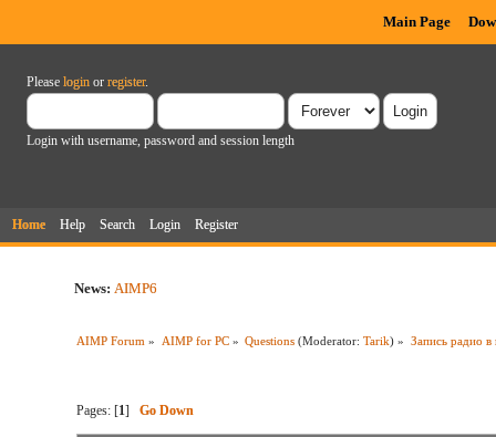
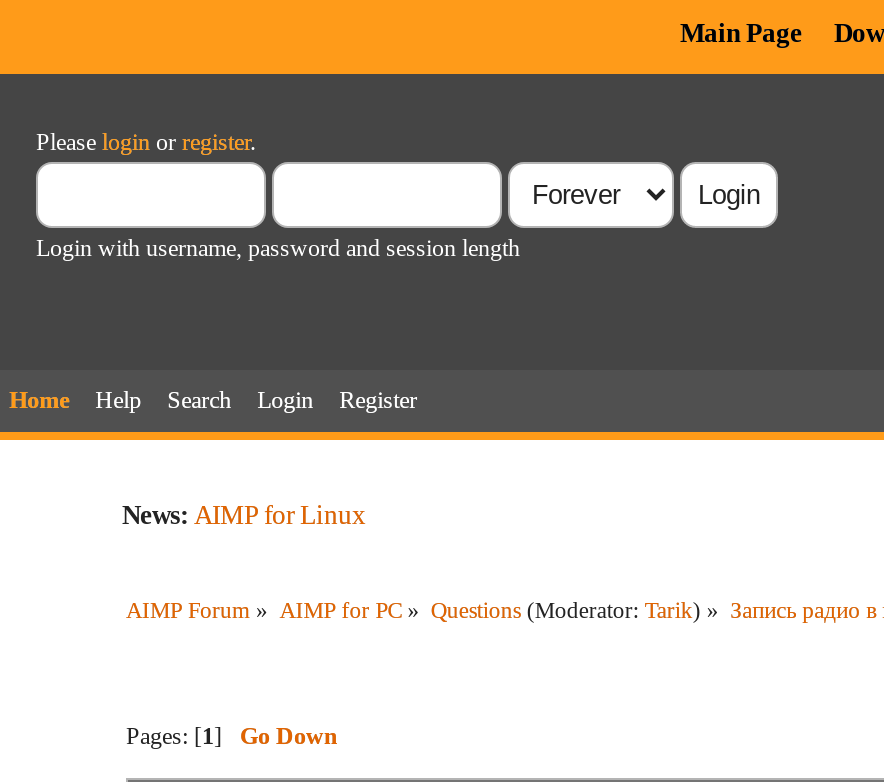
- News: AIMP6
+ News: AIMP for Linux
